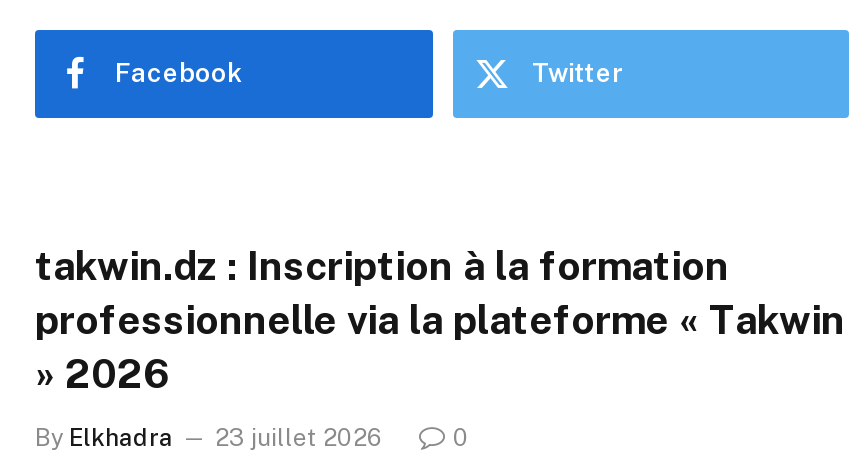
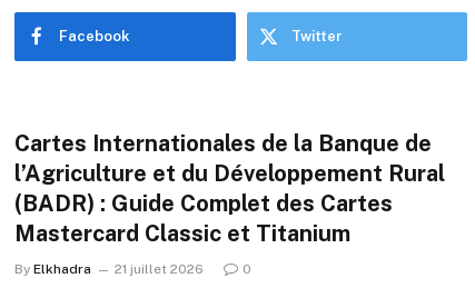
- takwin.dz : Inscription à la formation
- professionnelle via la plateforme « Takwin
- » 2026
+ Cartes Internationales de la Banque de
+ l’Agriculture et du Développement Rural
+ (BADR) : Guide Complet des Cartes
+ Mastercard Classic et Titanium

- By Elkhadra 23 juillet 2026
+ By Elkhadra 21 juillet 2026
